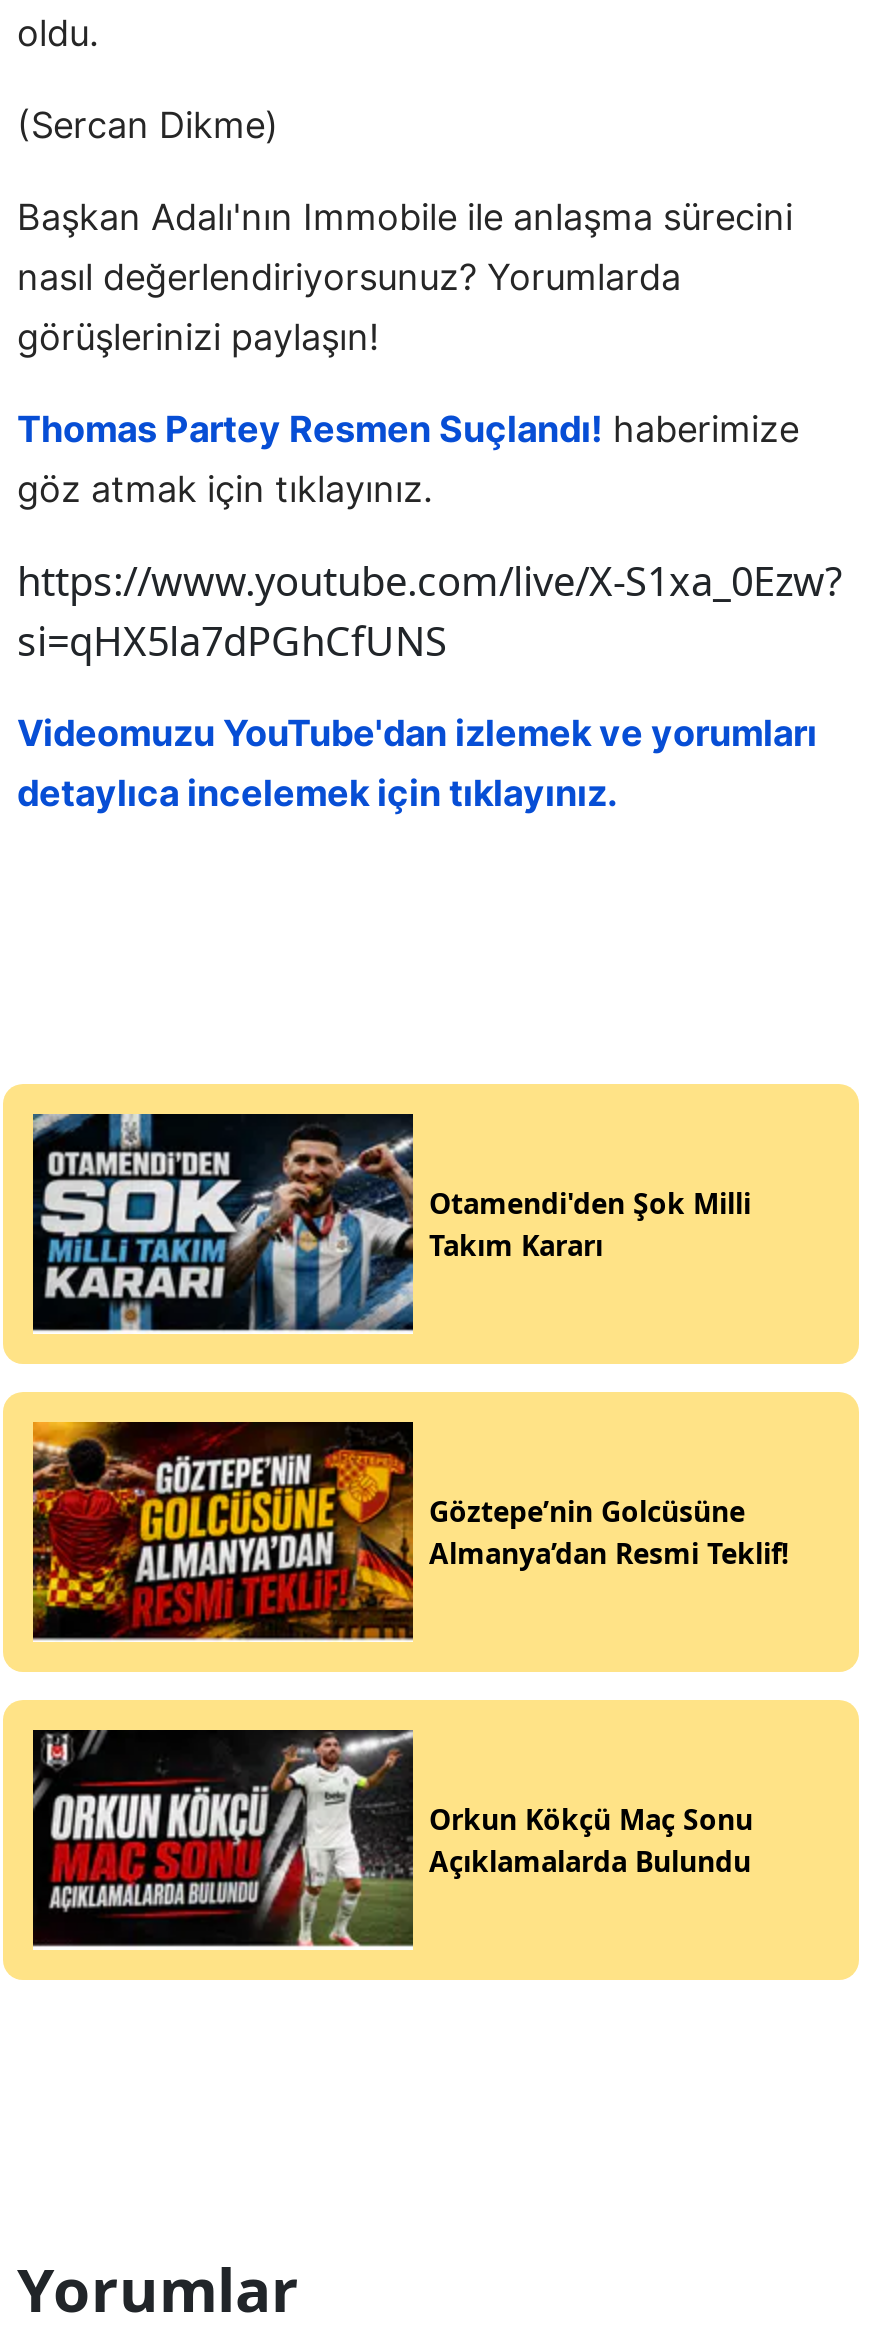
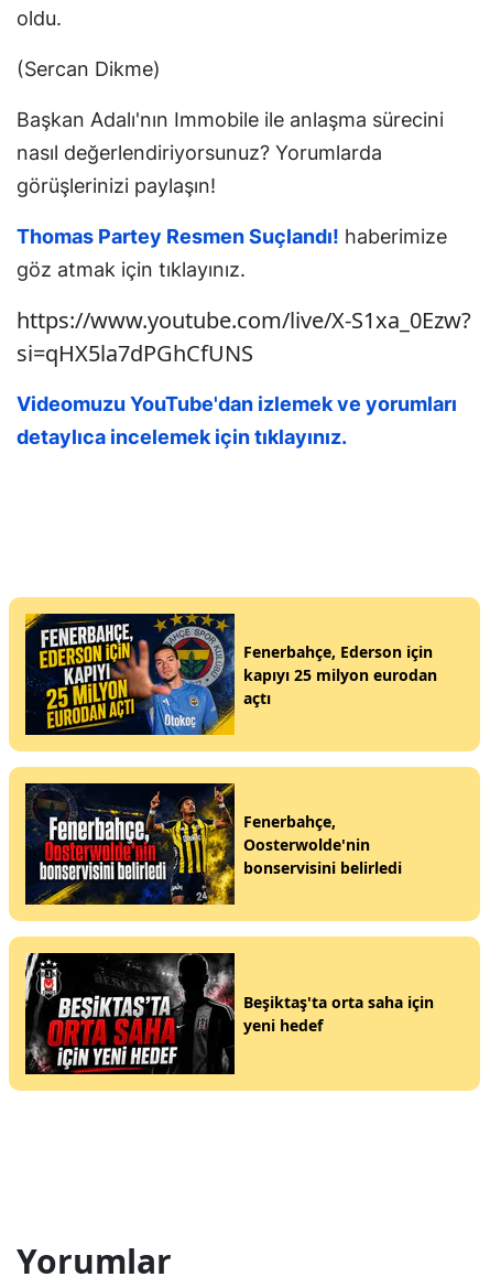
- [image]
- Otamendi'den Şok Milli
- Takım Kararı
+ [image]
+ Fenerbahçe, Ederson için
+ kapıyı 25 milyon eurodan
+ açtı

- [image]
- Göztepe’nin Golcüsüne
- Almanya’dan Resmi Teklif!
+ [image]
+ Fenerbahçe,
+ Oosterwolde'nin
+ bonservisini belirledi

- [image]
- Orkun Kökçü Maç Sonu
- Açıklamalarda Bulundu
+ [image]
+ Beşiktaş'ta orta saha için
+ yeni hedef
